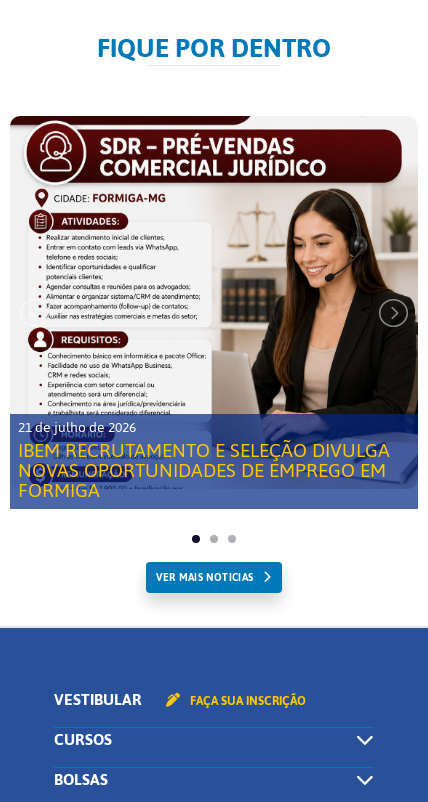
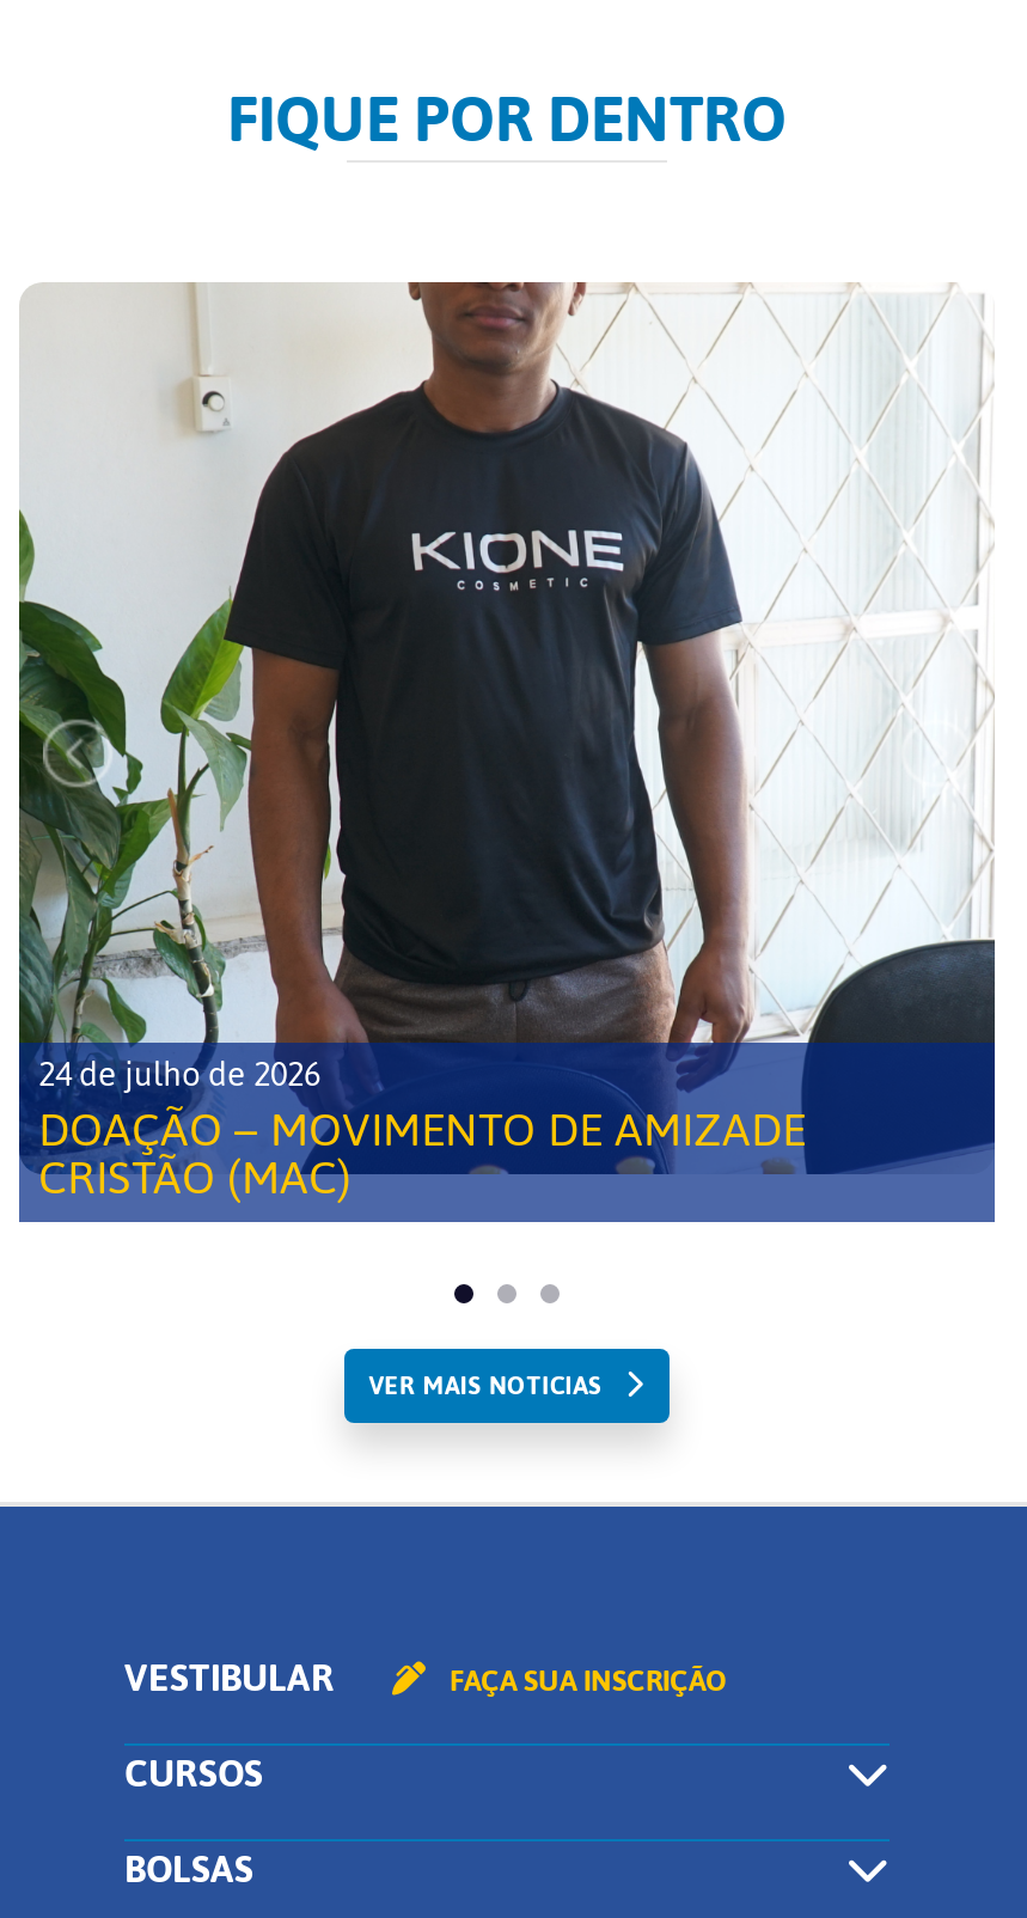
- [image]
- 21 de julho de 2026
- IBEM RECRUTAMENTO E SELEÇÃO DIVULGA
- NOVAS OPORTUNIDADES DE EMPREGO EM
- FORMIGA
+ [image]
+ 24 de julho de 2026
+ DOAÇÃO – MOVIMENTO DE AMIZADE
+ CRISTÃO (MAC)
